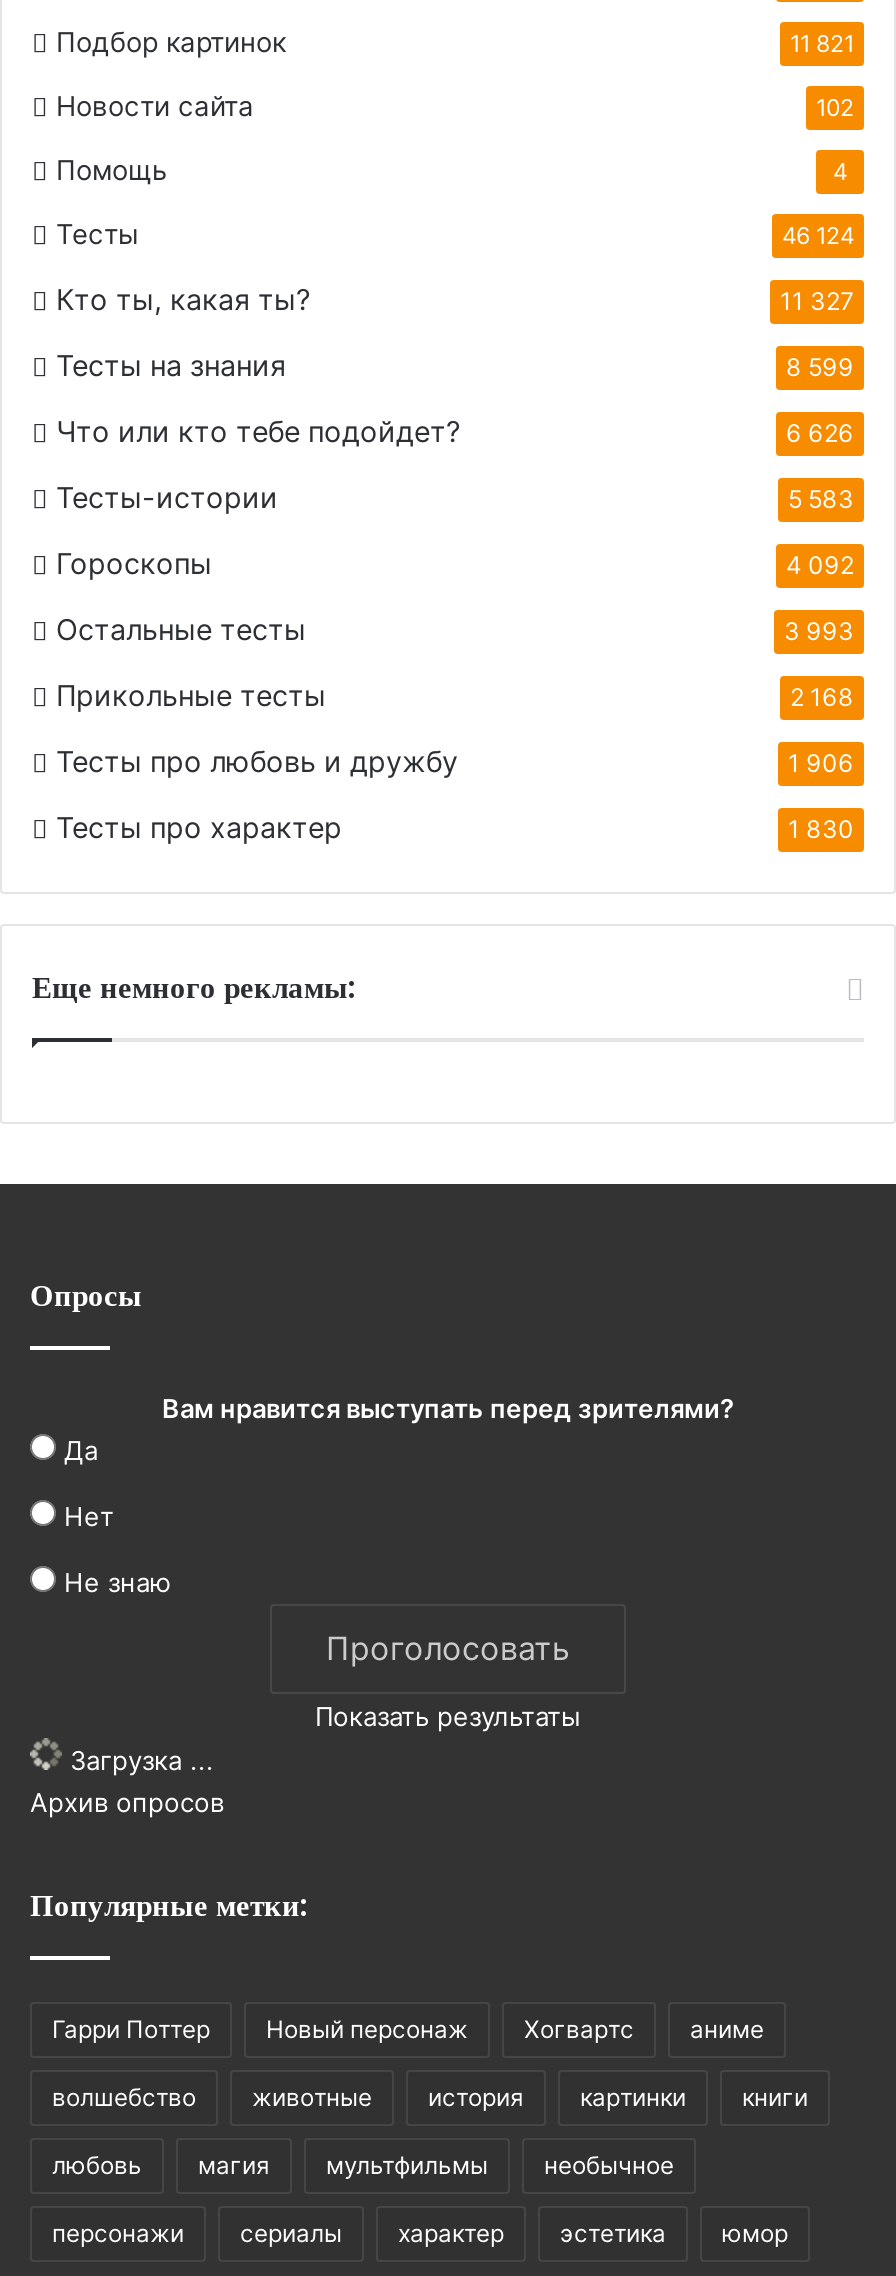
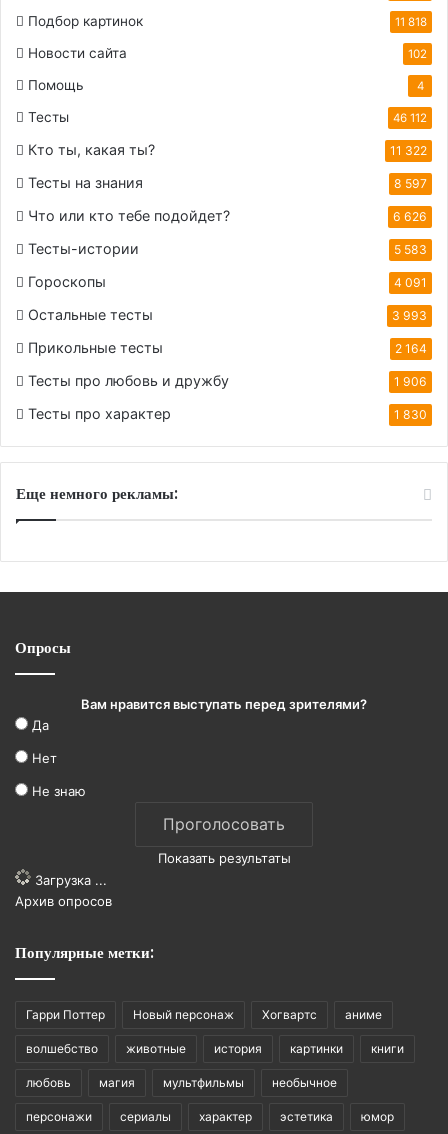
- 11 821
+ 11 818

- 46 124
+ 46 112

- 11 327
+ 11 322

- 8 599
+ 8 597

- 4 092
+ 4 091

- 2 168
+ 2 164
